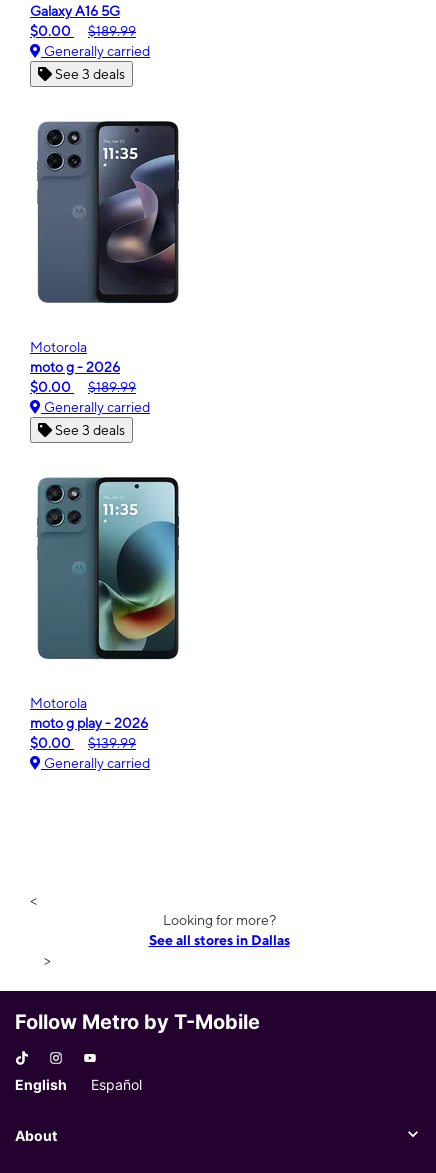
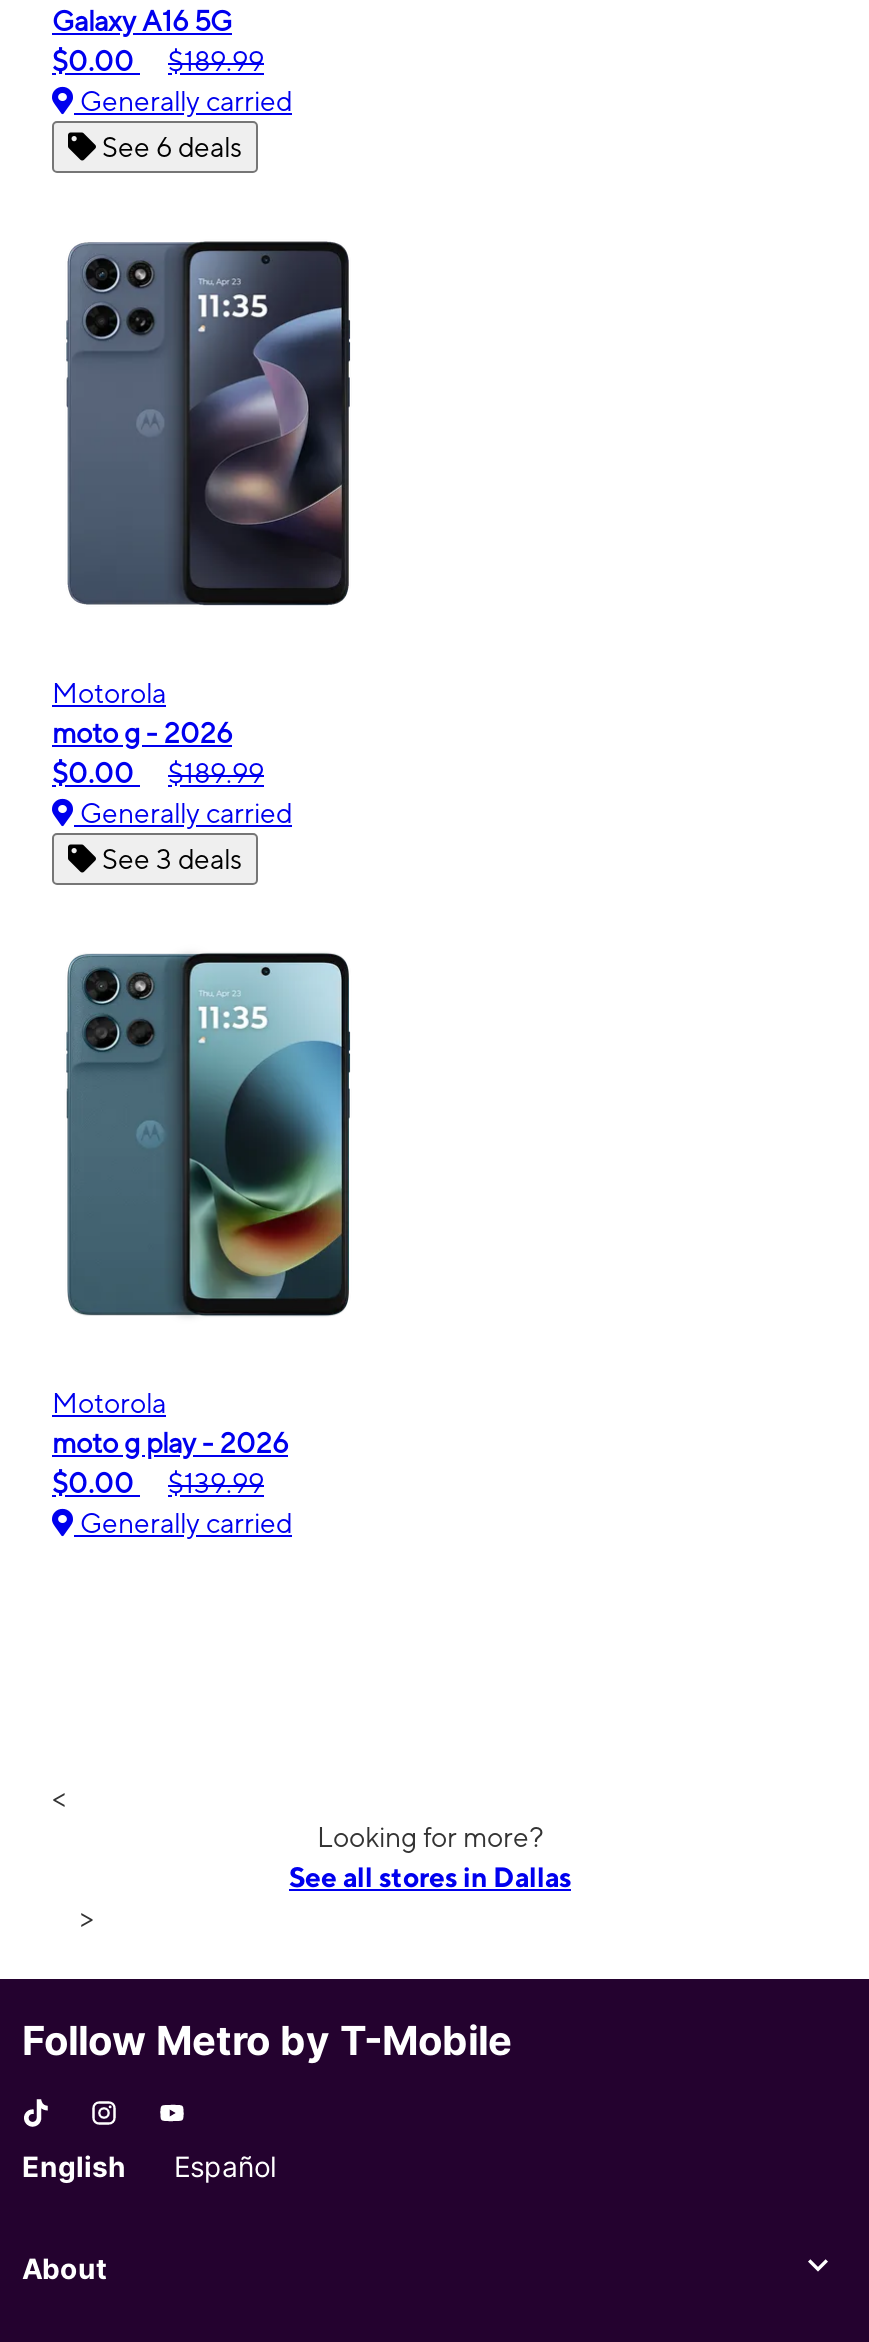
- See 3 deals
+ See 6 deals
